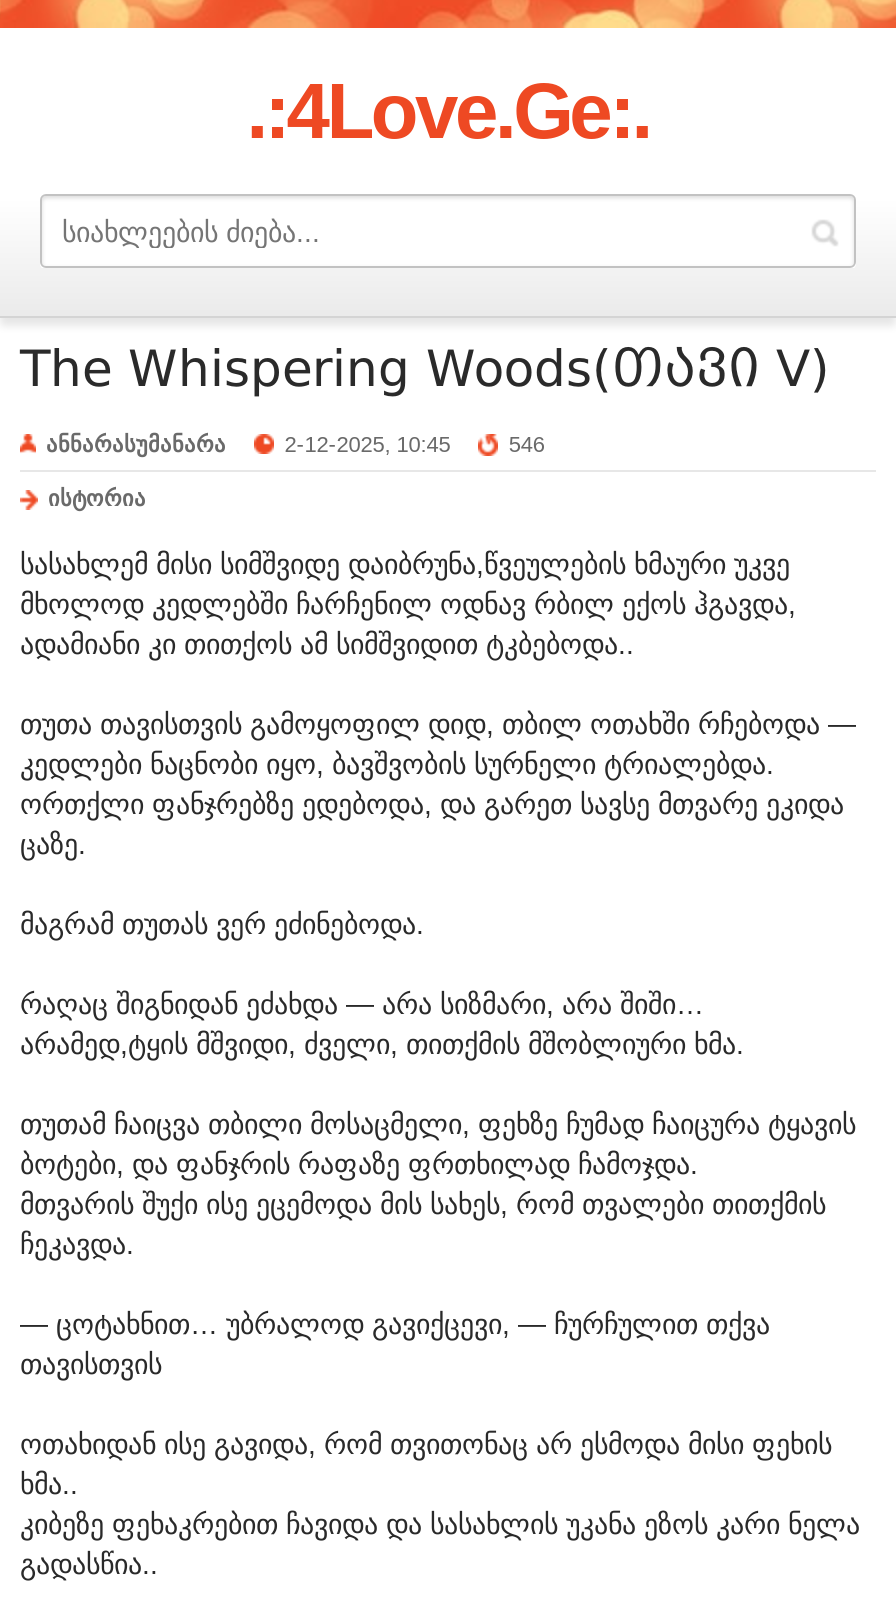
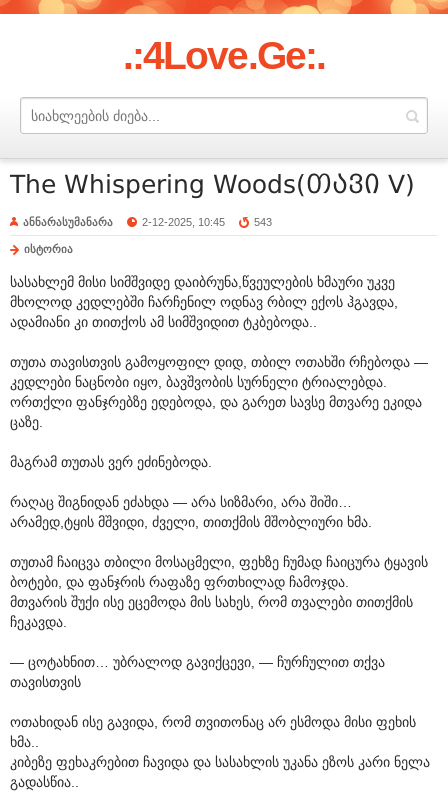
- 546
+ 543
